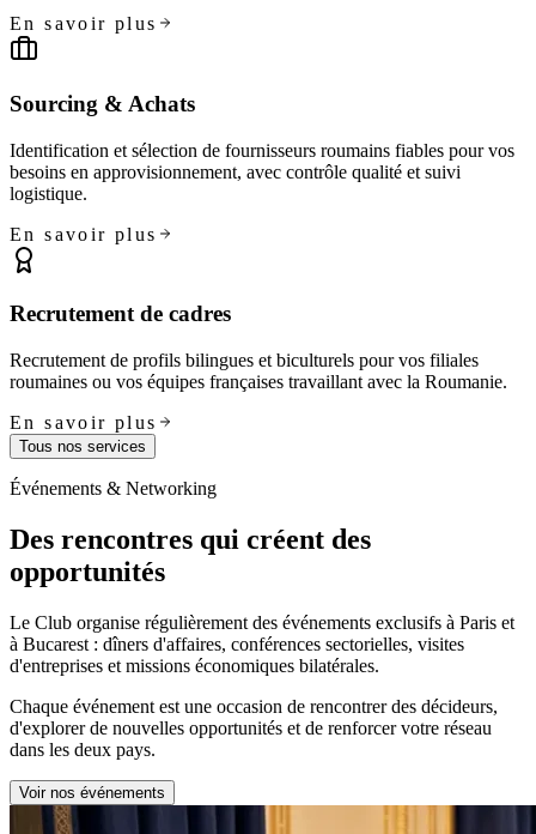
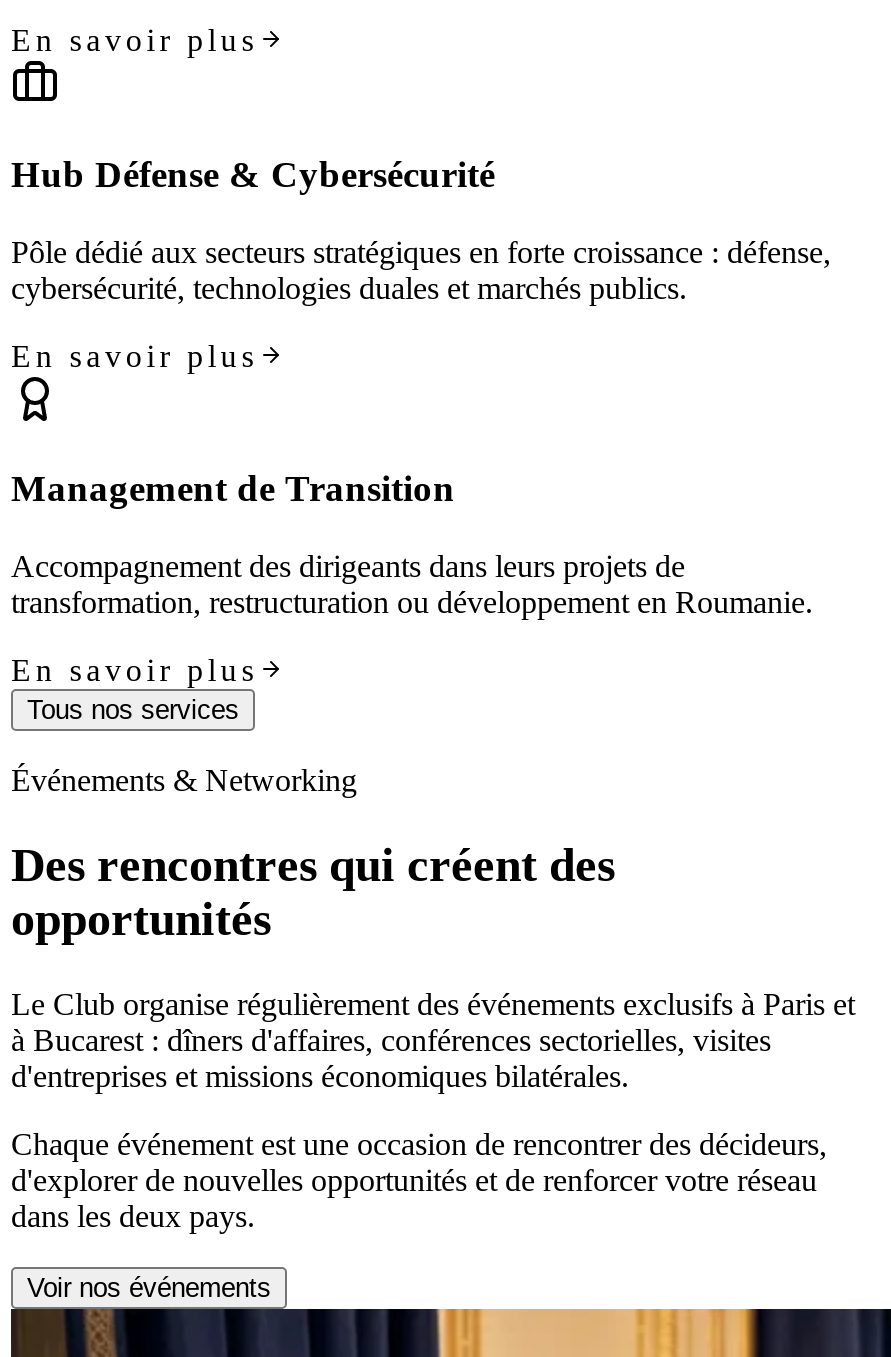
- Sourcing & Achats
+ Hub Défense & Cybersécurité

- Identification et sélection de fournisseurs roumains fiables pour vos
- besoins en approvisionnement, avec contrôle qualité et suivi
- logistique.
+ Pôle dédié aux secteurs stratégiques en forte croissance : défense,
+ cybersécurité, technologies duales et marchés publics.

- Recrutement de cadres
+ Management de Transition

- Recrutement de profils bilingues et biculturels pour vos filiales
- roumaines ou vos équipes françaises travaillant avec la Roumanie.
+ Accompagnement des dirigeants dans leurs projets de
+ transformation, restructuration ou développement en Roumanie.
